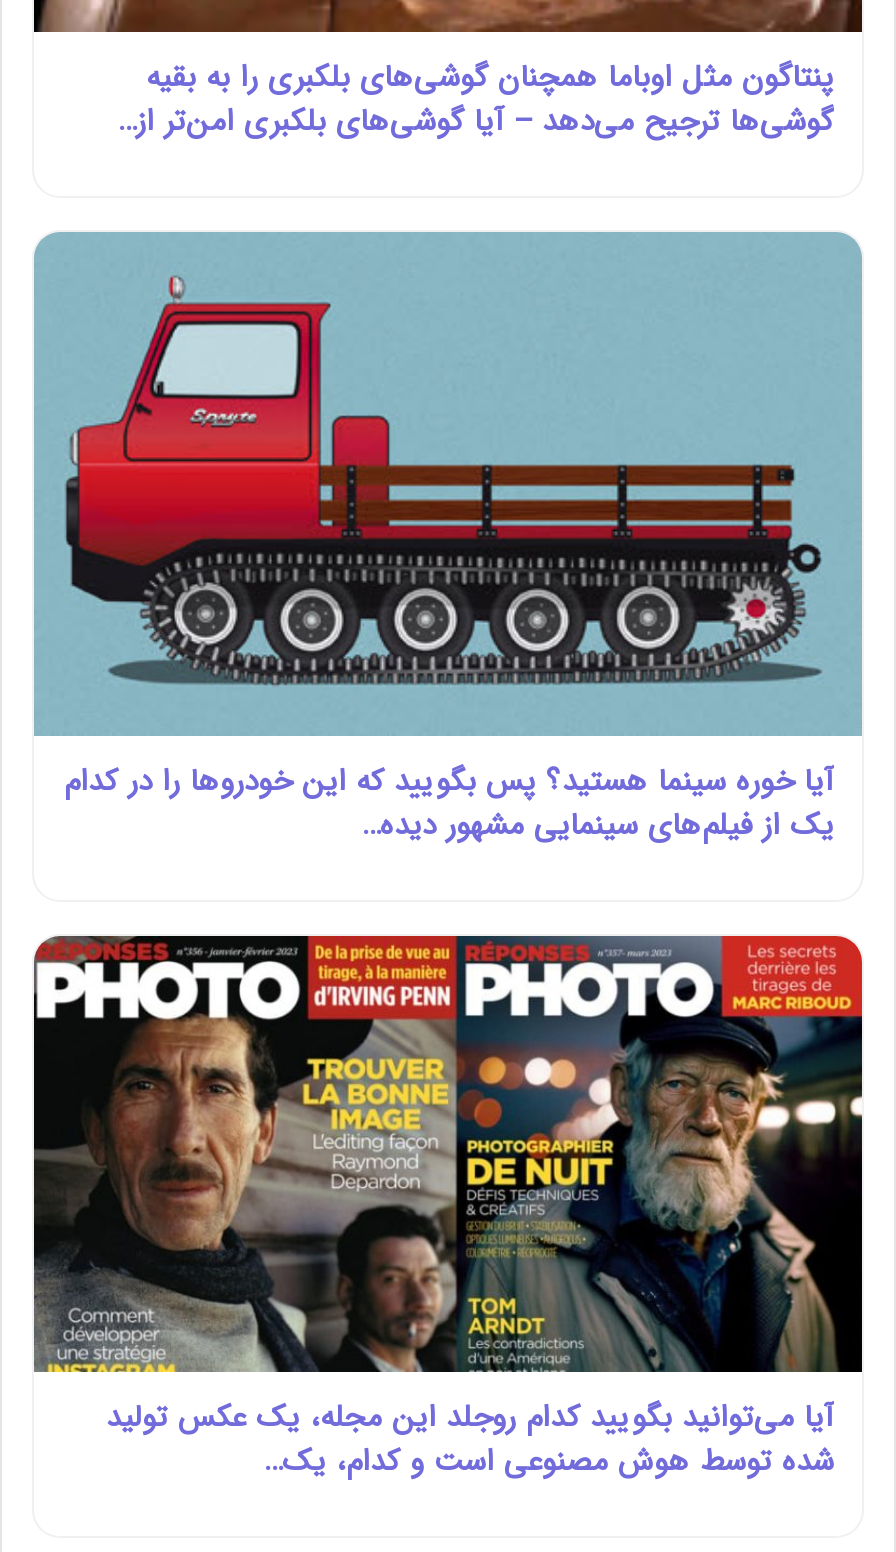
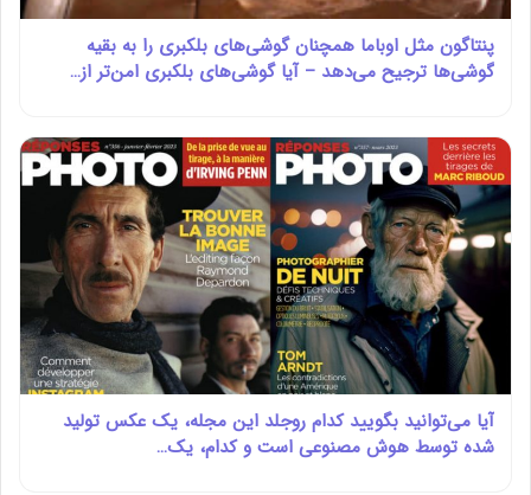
- [image]
- آیا خوره سینما هستید؟ پس بگویید که این خودروها را در کدام
- یک از فیلم‌های سینمایی مشهور دیده…
